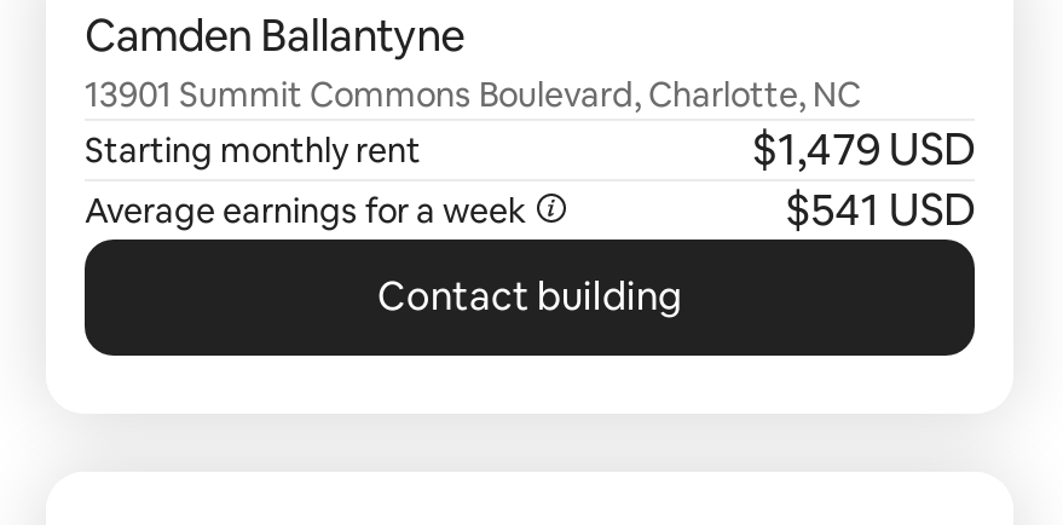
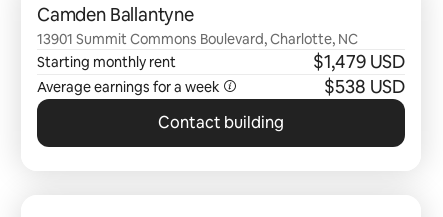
- $541 USD
+ $538 USD
